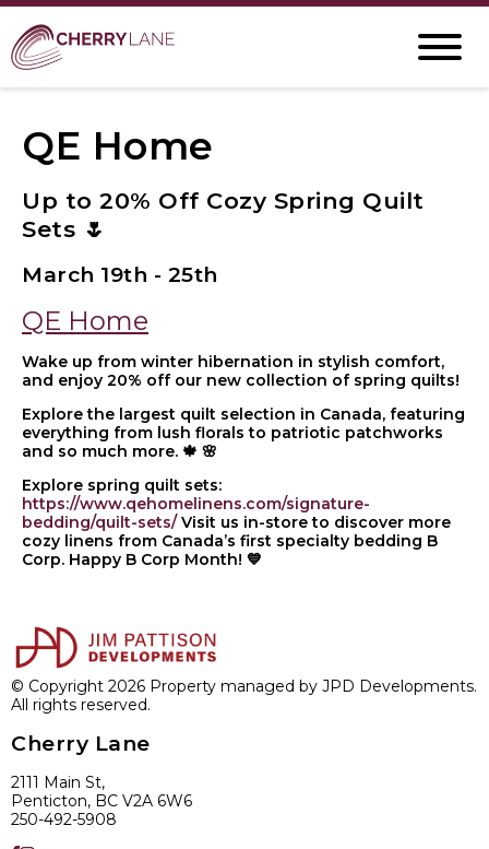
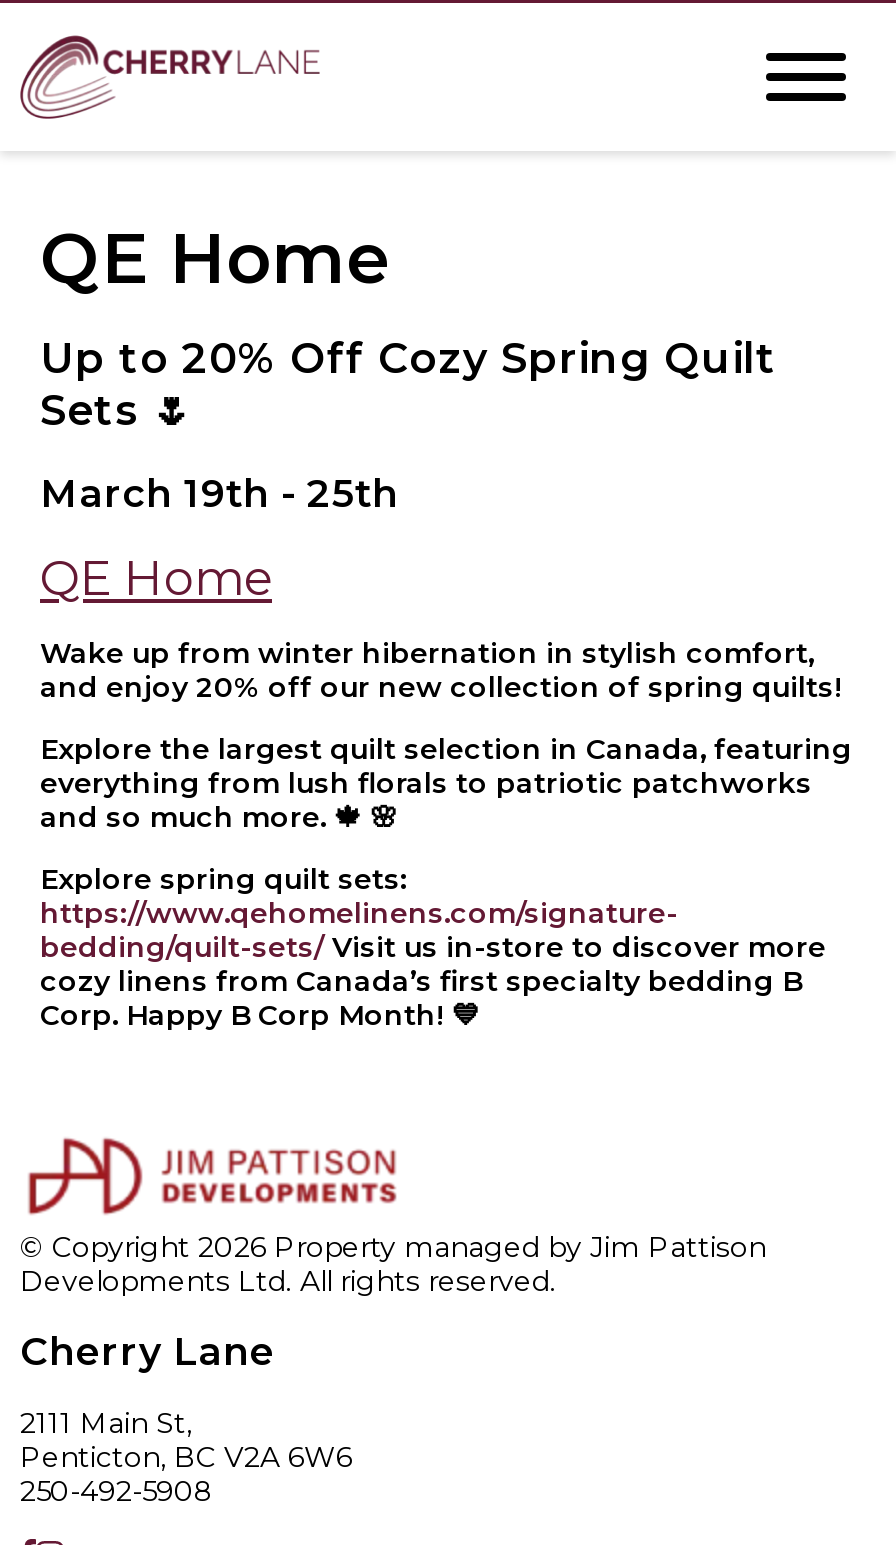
- © Copyright 2026 Property managed by JPD Developments.
- All rights reserved.
+ © Copyright 2026 Property managed by Jim Pattison
+ Developments Ltd. All rights reserved.
